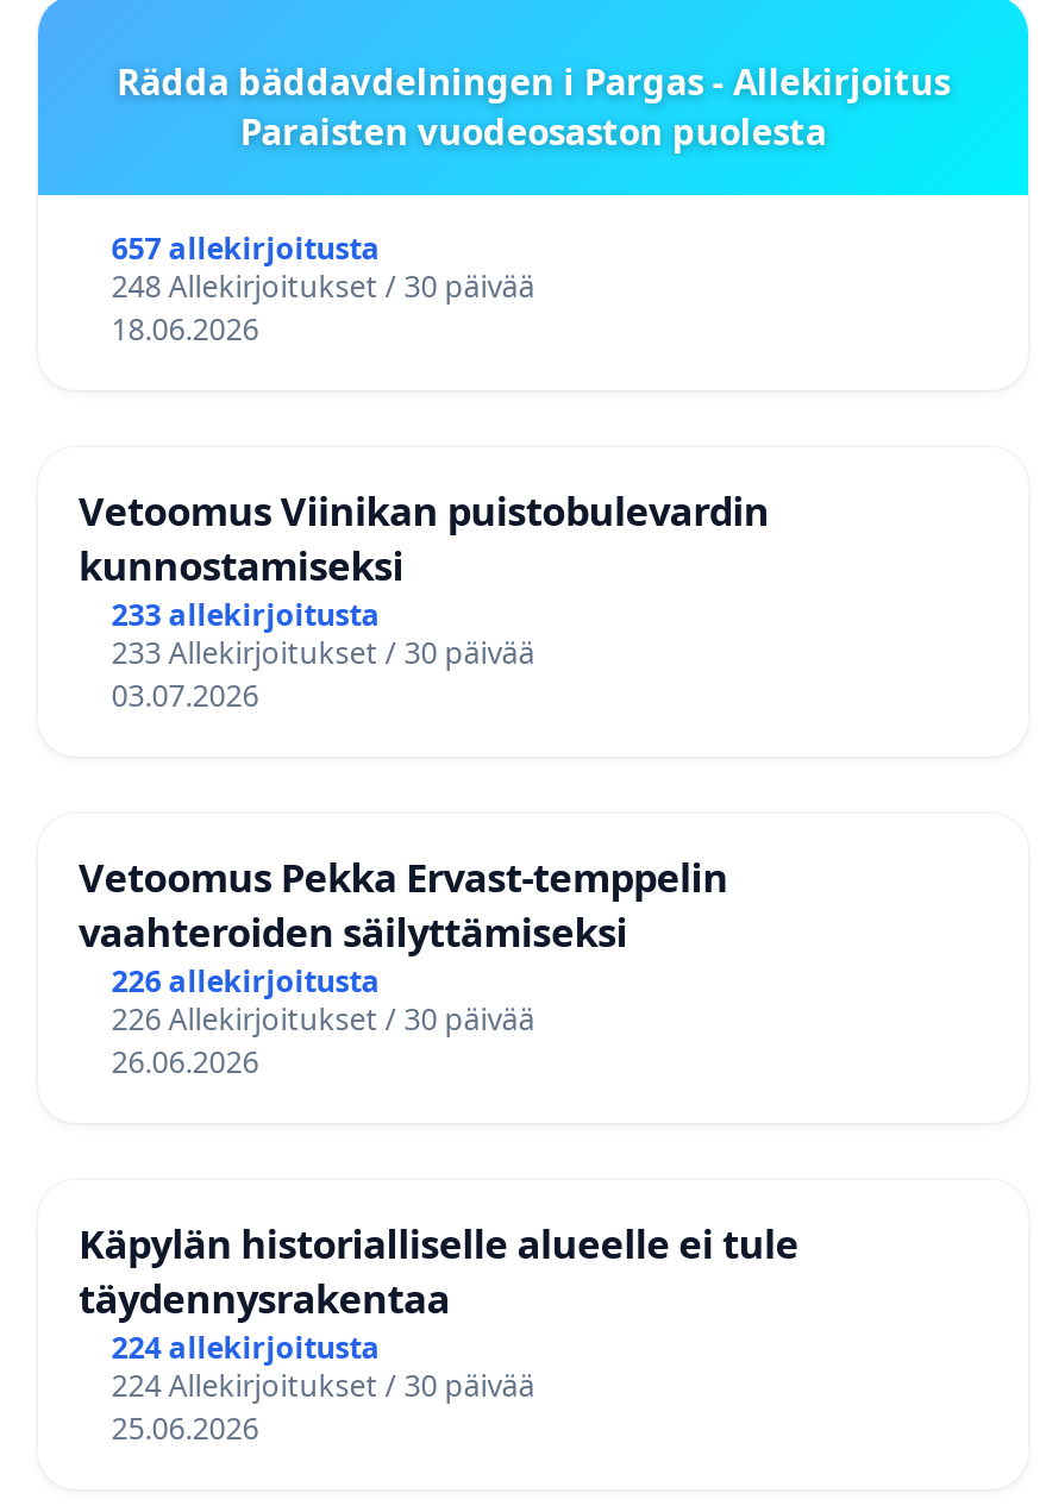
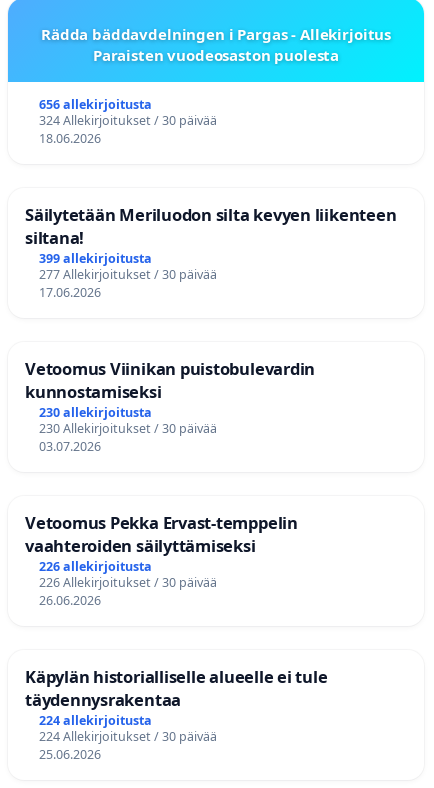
- 657 allekirjoitusta
+ 656 allekirjoitusta

- 248 Allekirjoitukset / 30 päivää
+ 324 Allekirjoitukset / 30 päivää

+ Säilytetään Meriluodon silta kevyen liikenteen
+ siltana!
+ 399 allekirjoitusta
+ 277 Allekirjoitukset / 30 päivää
+ 17.06.2026

- 233 allekirjoitusta
+ 230 allekirjoitusta

- 233 Allekirjoitukset / 30 päivää
+ 230 Allekirjoitukset / 30 päivää
